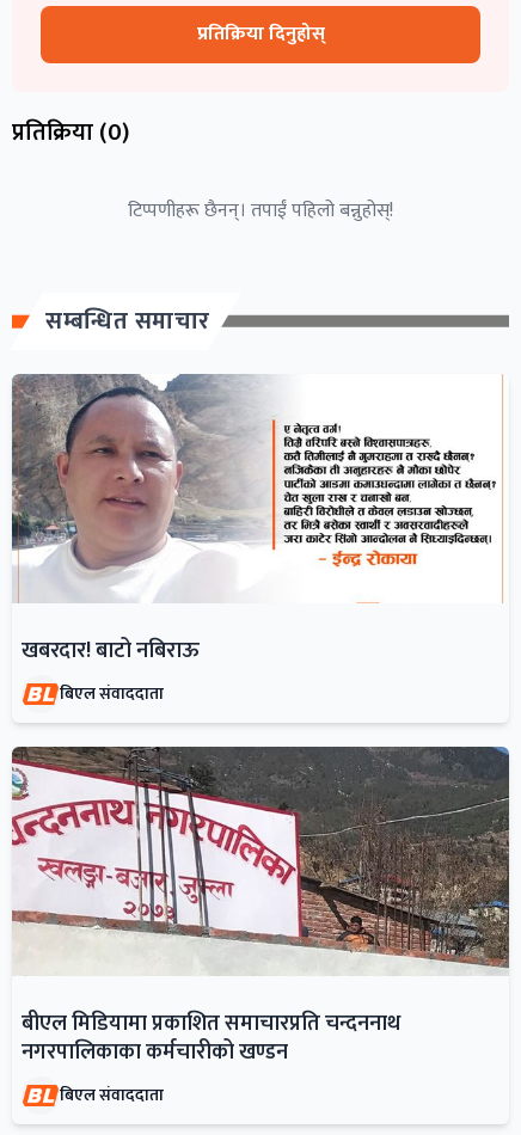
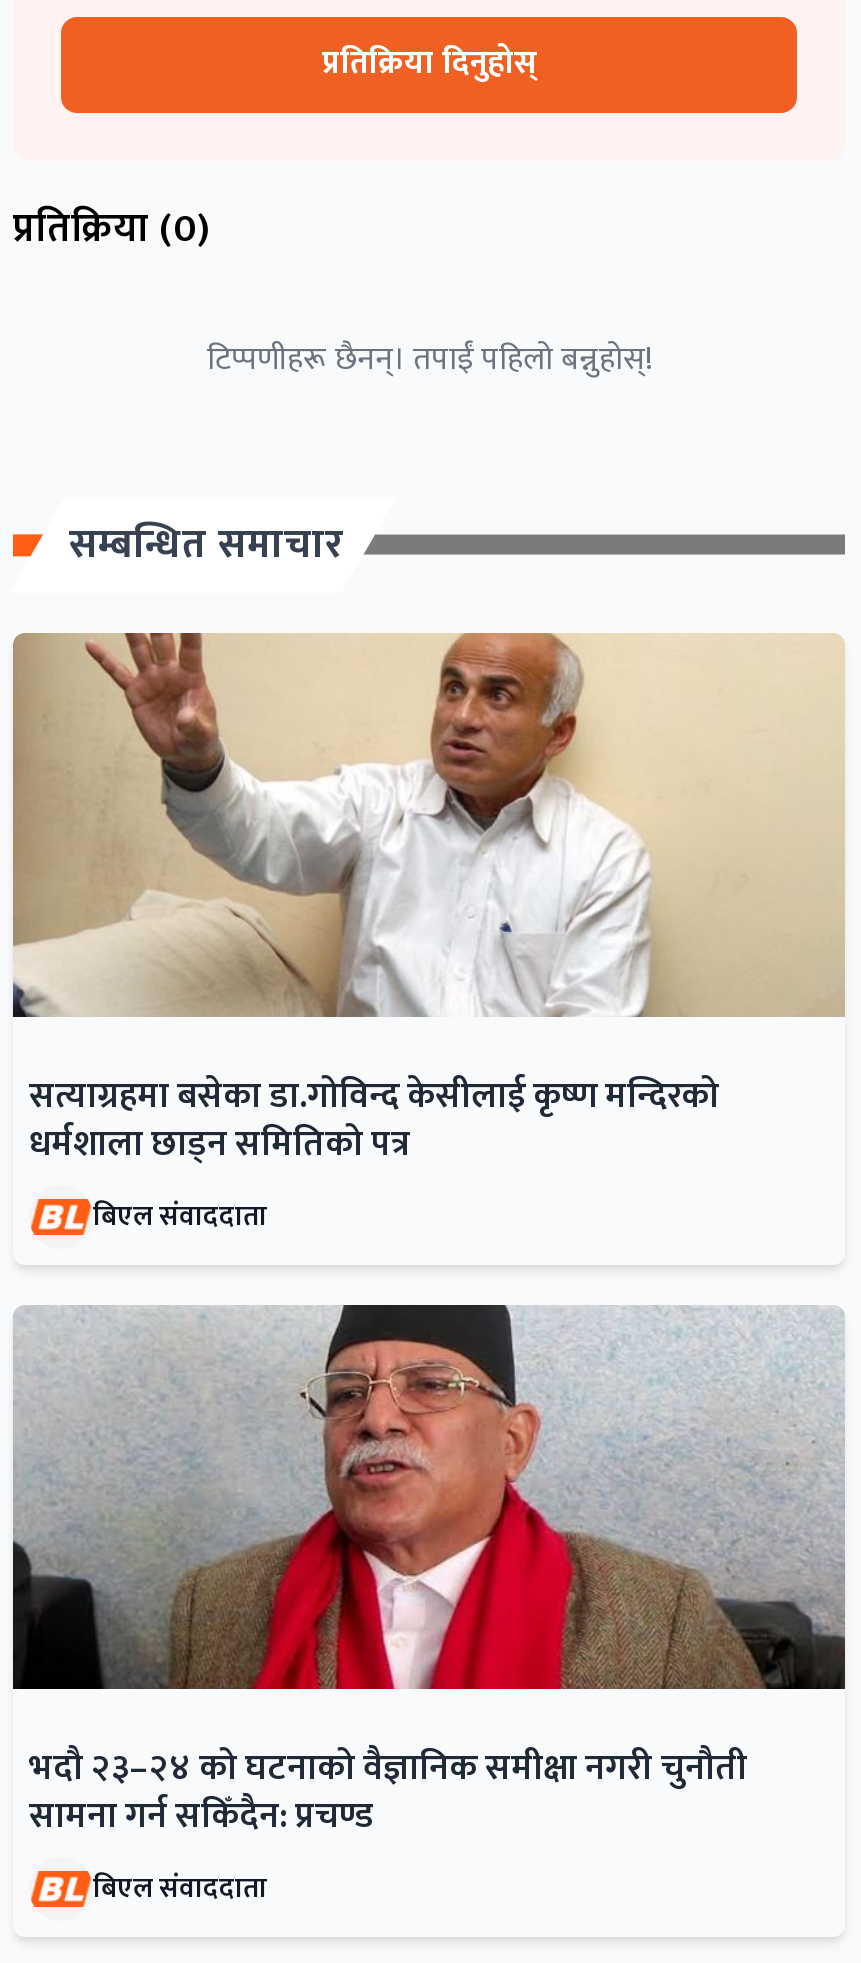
- [image]
- खबरदार! बाटो नबिराऊ
+ [image]
+ सत्याग्रहमा बसेका डा.गोविन्द केसीलाई कृष्ण मन्दिरको
+ धर्मशाला छाड्न समितिको पत्र

- [image]
- बीएल मिडियामा प्रकाशित समाचारप्रति चन्दननाथ
- नगरपालिकाका कर्मचारीको खण्डन
+ [image]
+ भदौ २३–२४ को घटनाको वैज्ञानिक समीक्षा नगरी चुनौती
+ सामना गर्न सकिँदैन: प्रचण्ड
